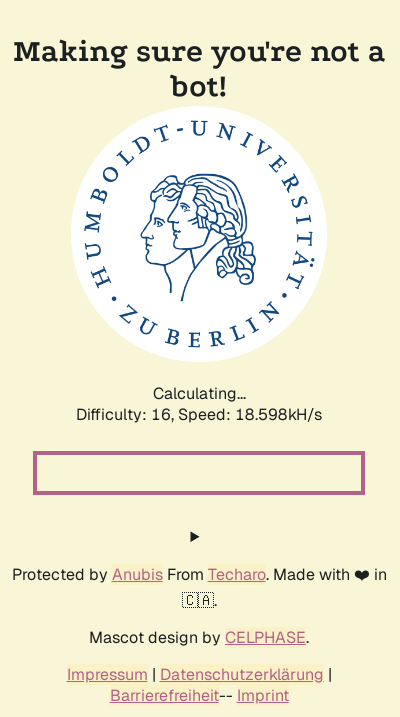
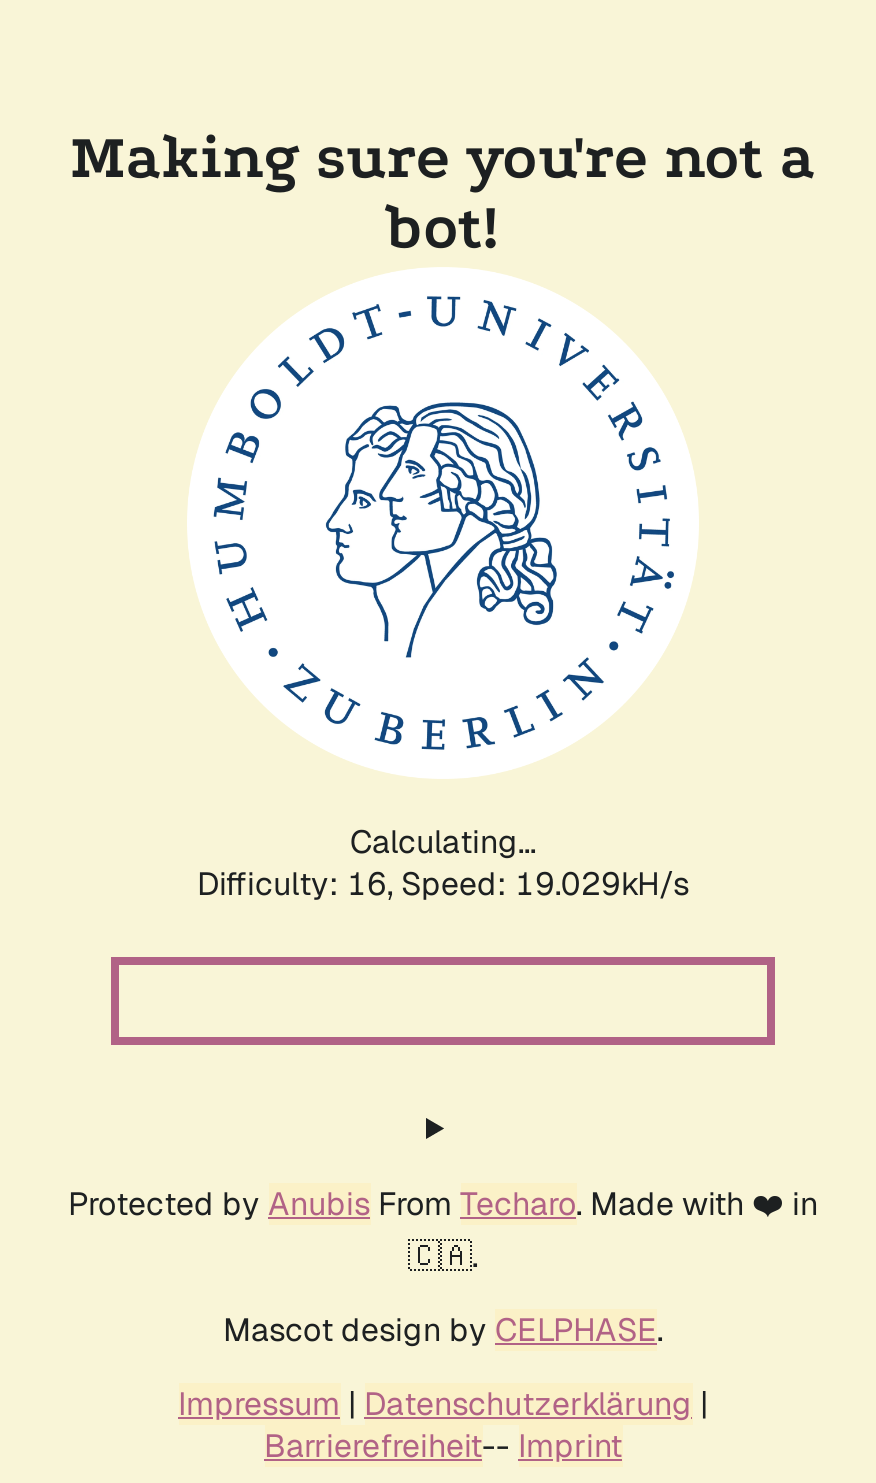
- Difficulty: 16, Speed: 18.598kH/s
+ Difficulty: 16, Speed: 19.029kH/s
